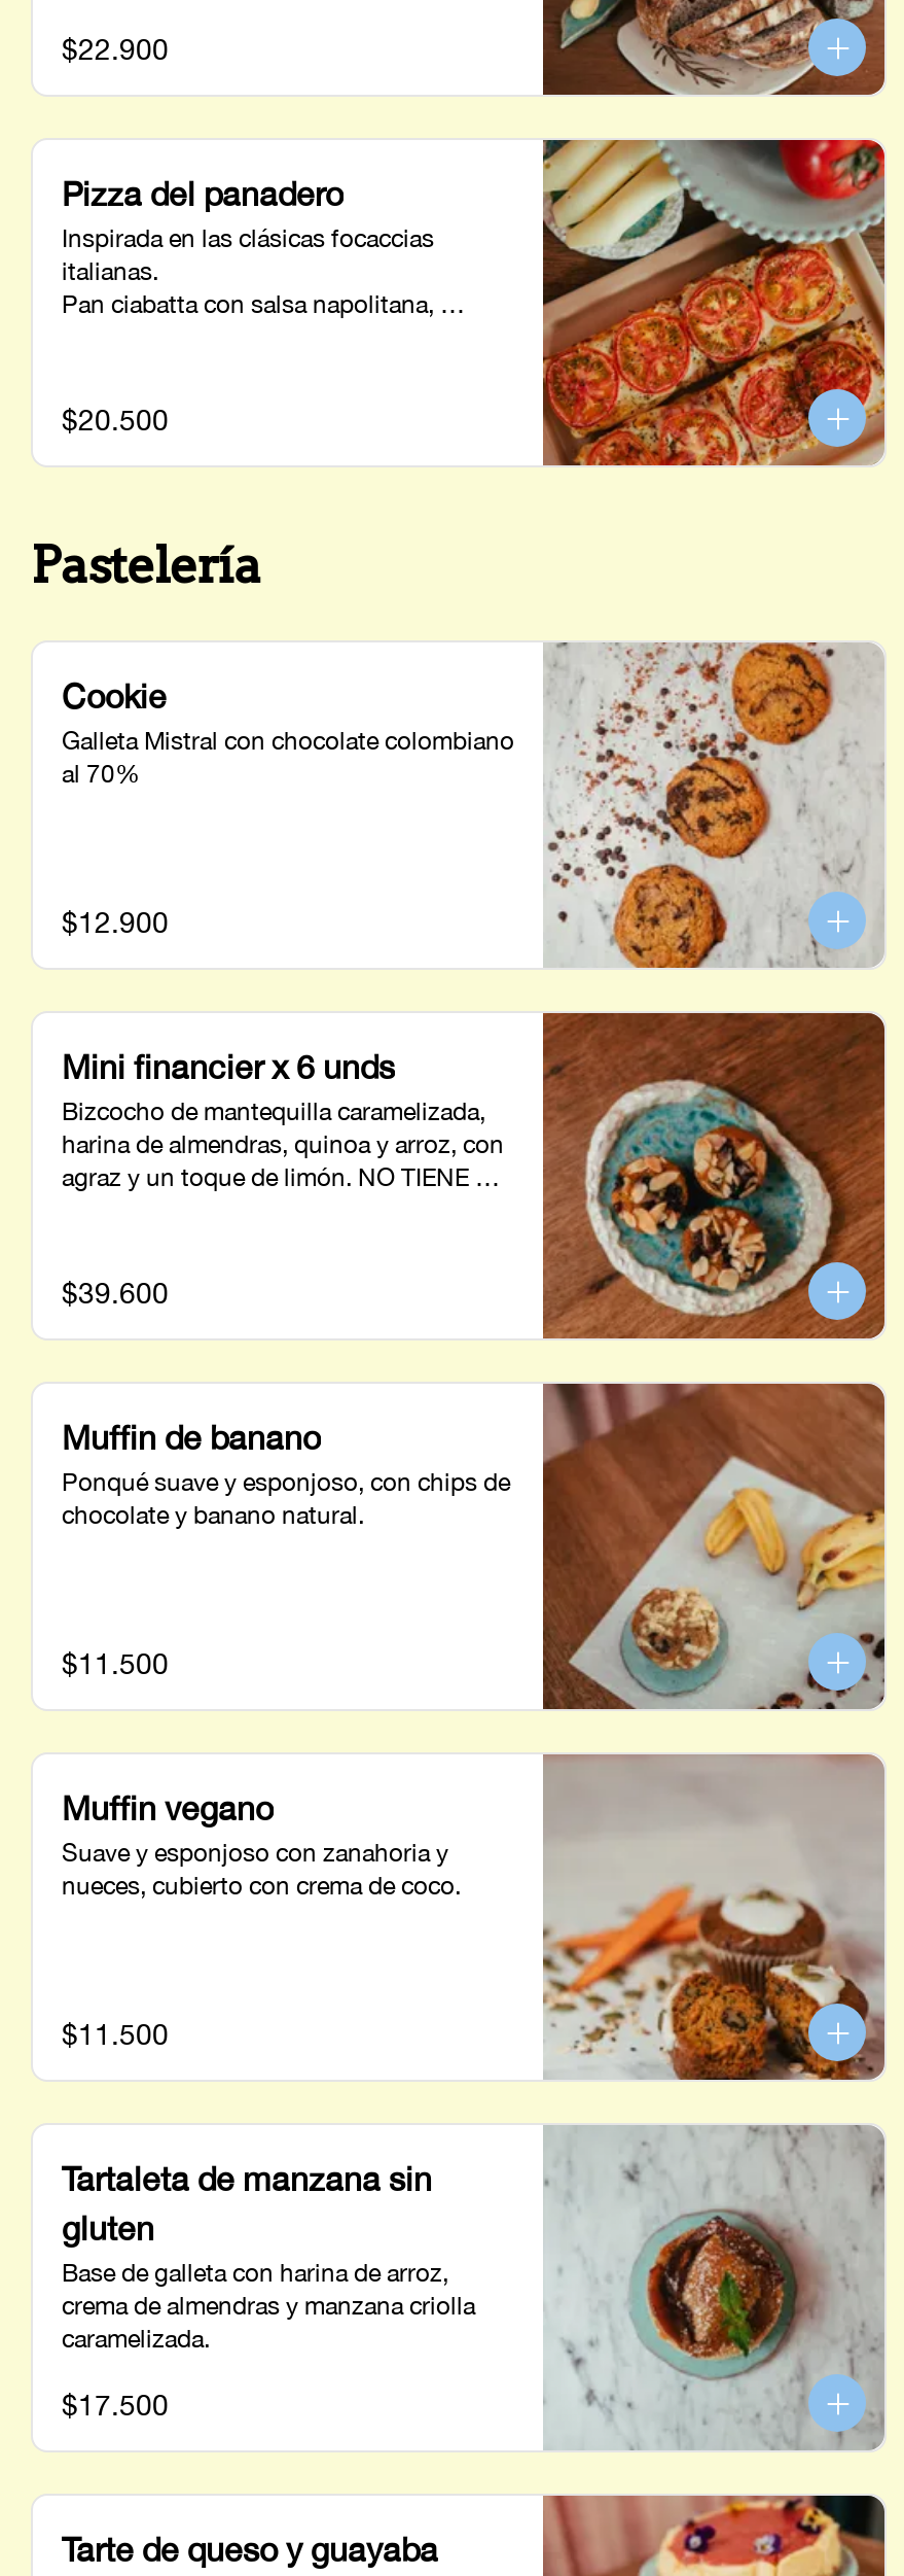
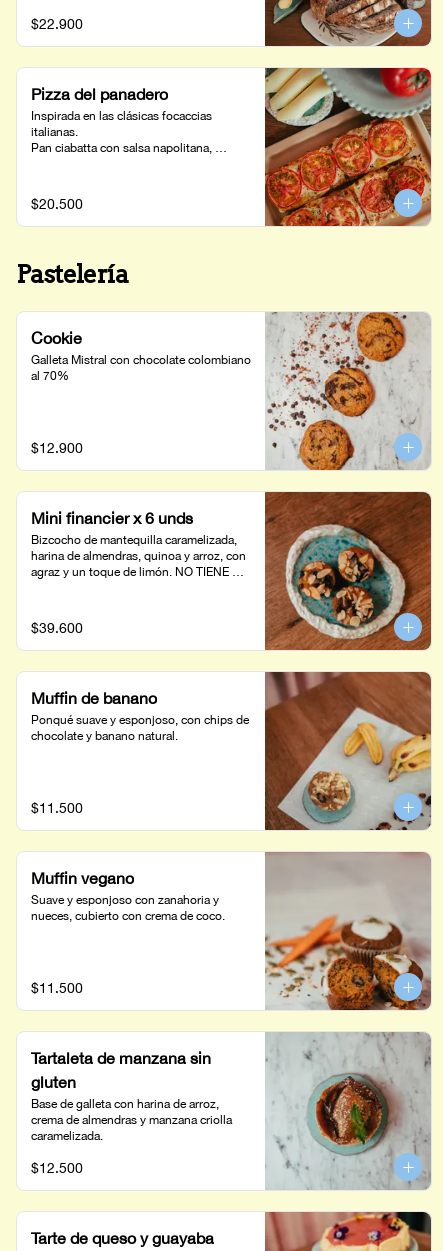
- $17.500
+ $12.500
